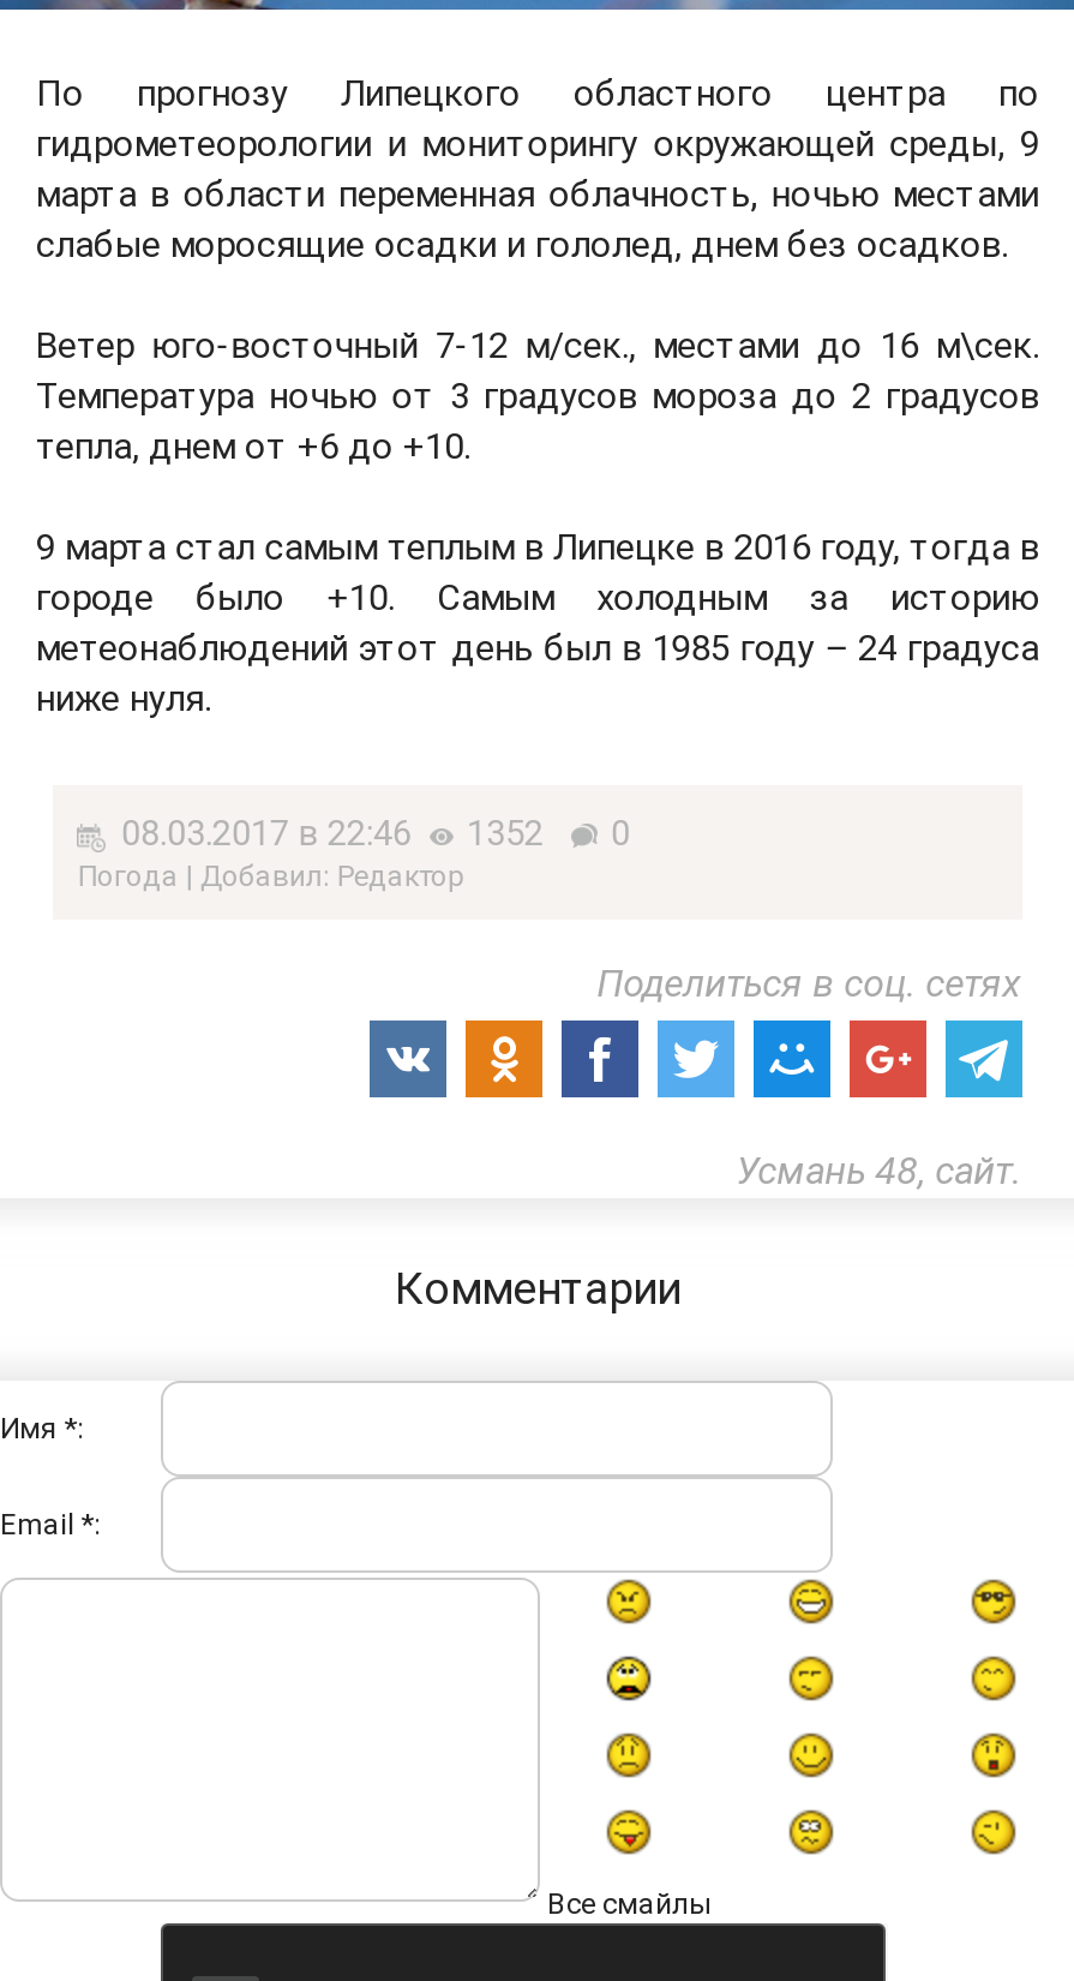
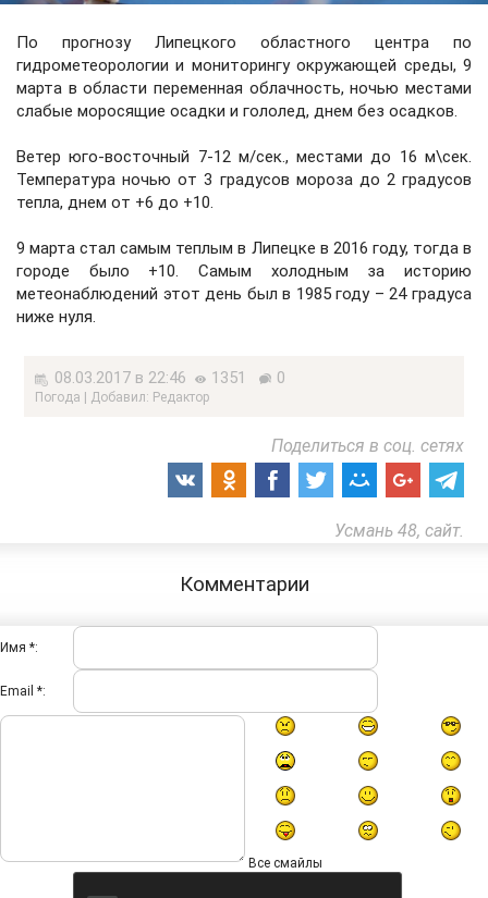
- 08.03.2017 в 22:46 1352 0
+ 08.03.2017 в 22:46 1351 0
